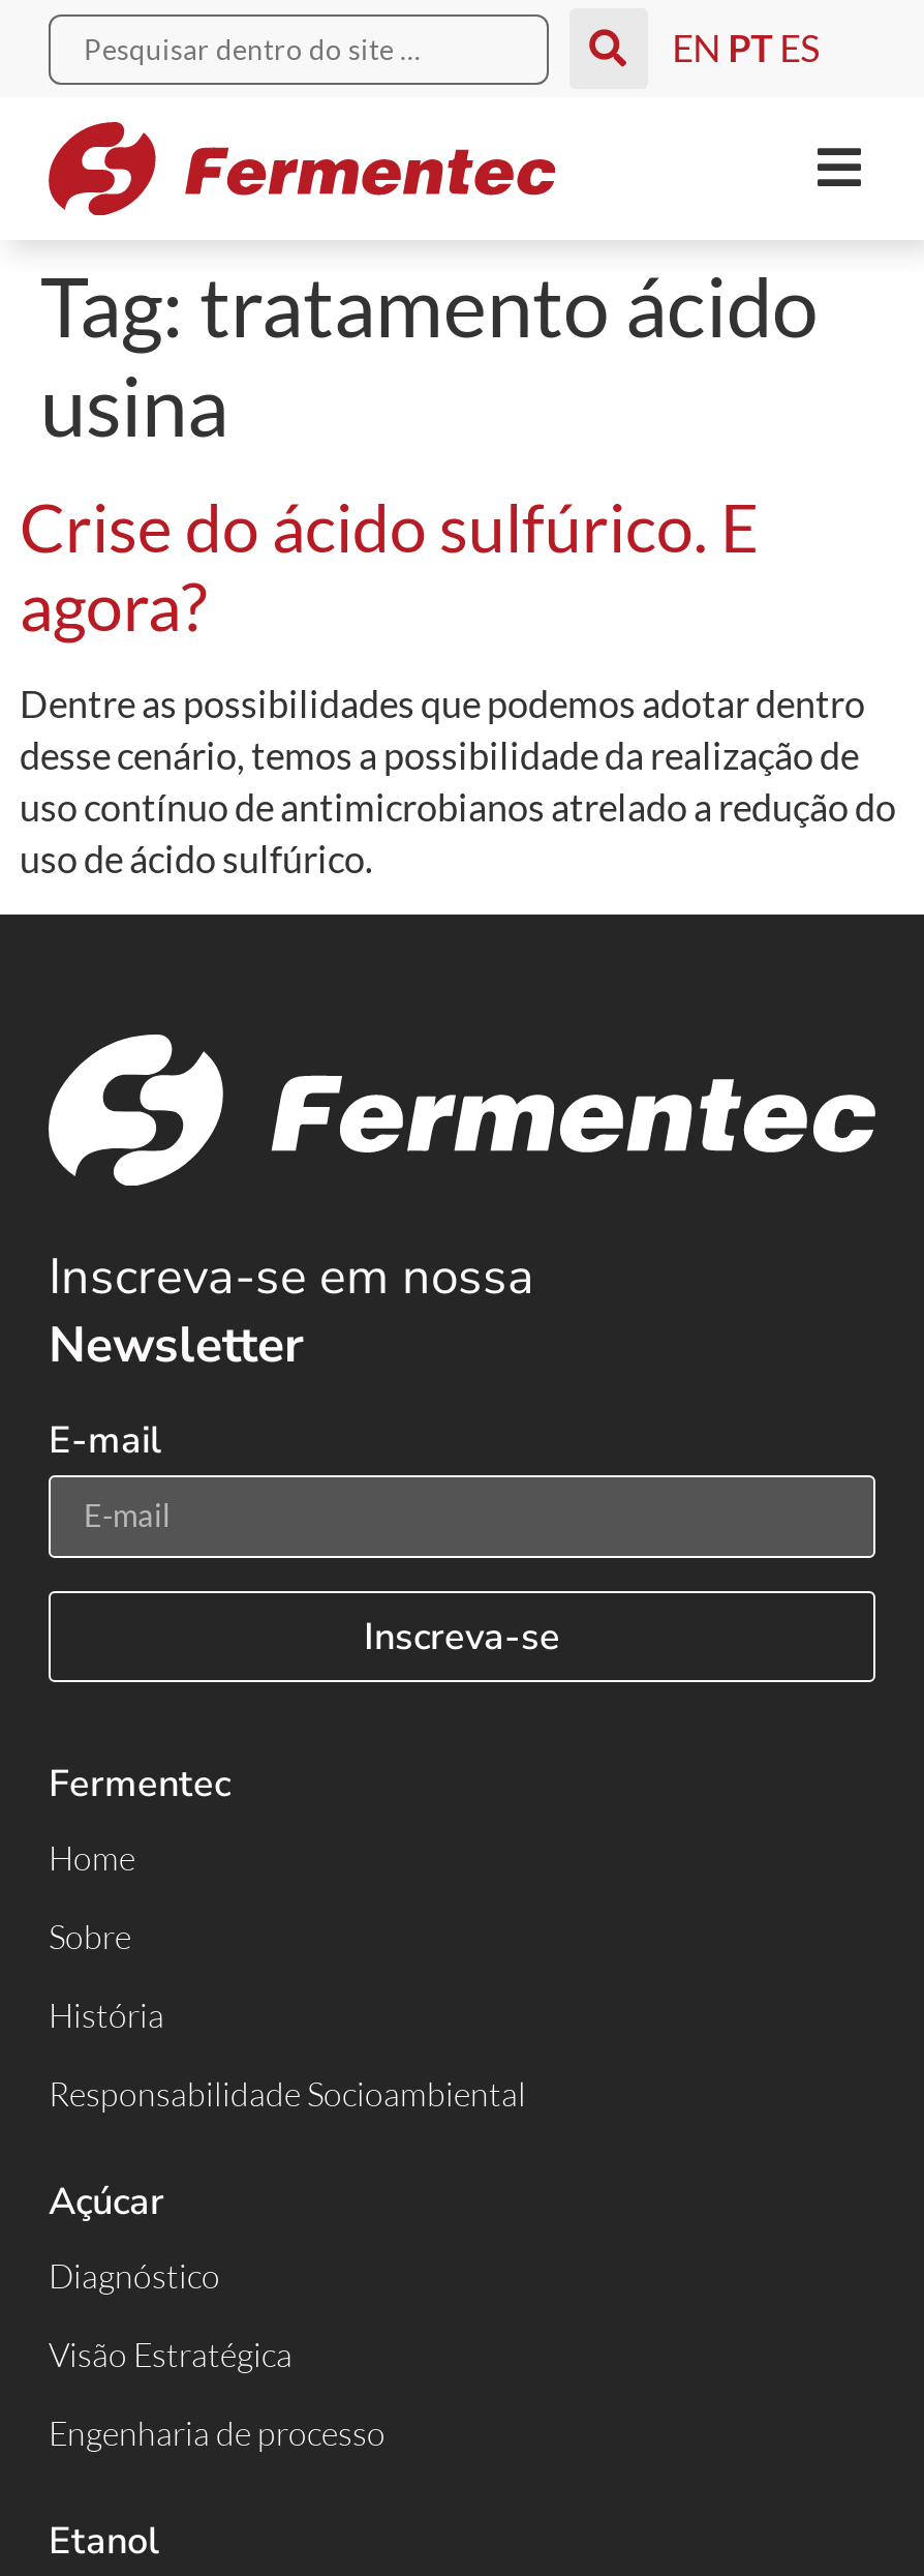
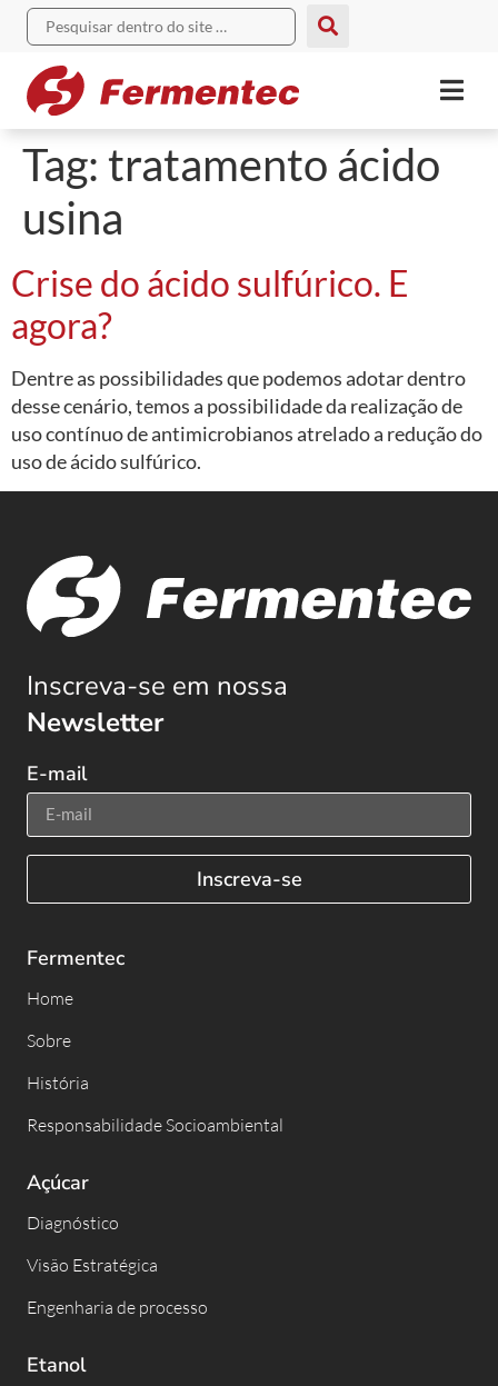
- EN PT ES
